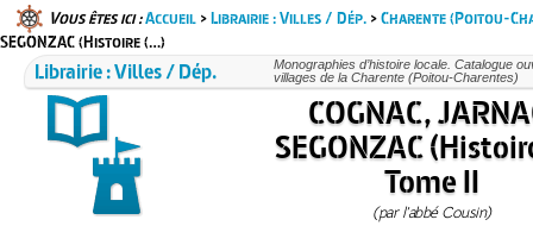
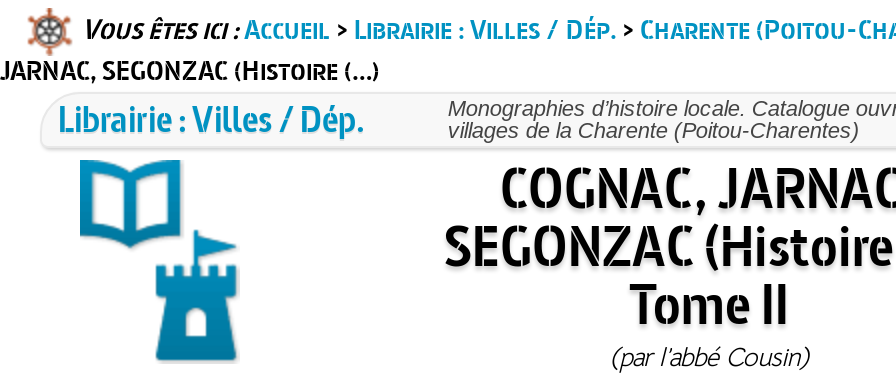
- SEGONZAC (Histoire (…)
+ JARNAC, SEGONZAC (Histoire (…)
